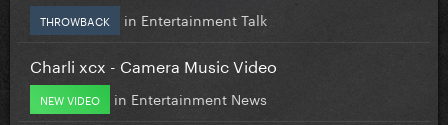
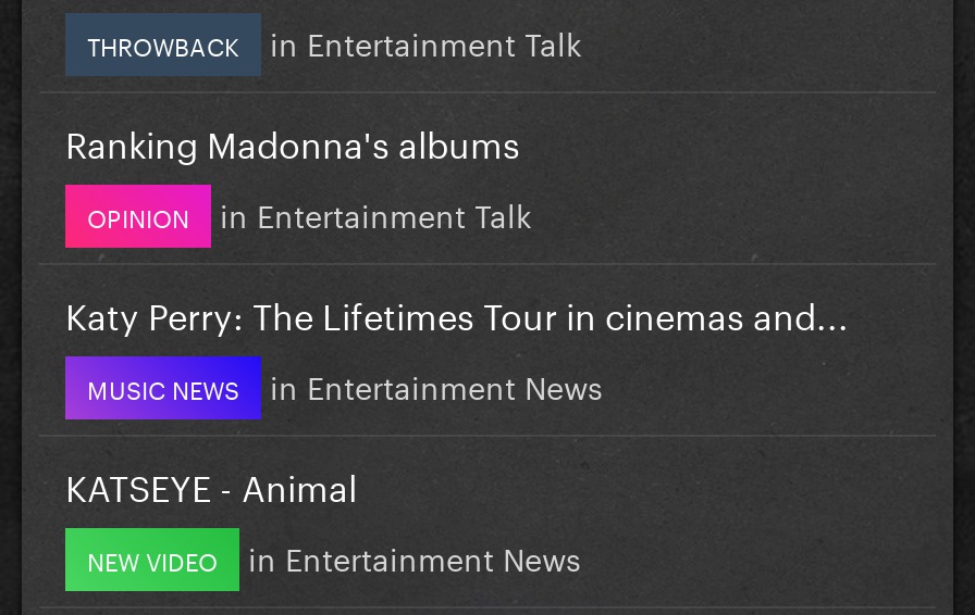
- Charli xcx - Camera Music Video
+ Ranking Madonna's albums
+ OPINION
+ in Entertainment Talk
+ Katy Perry: The Lifetimes Tour in cinemas and...
+ MUSIC NEWS
+ in Entertainment News
+ KATSEYE - Animal
